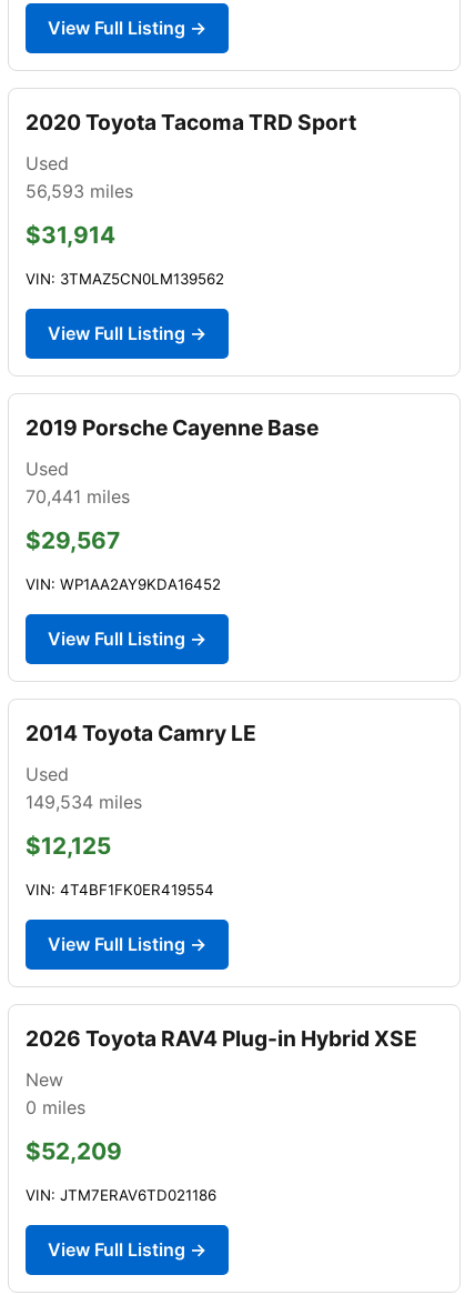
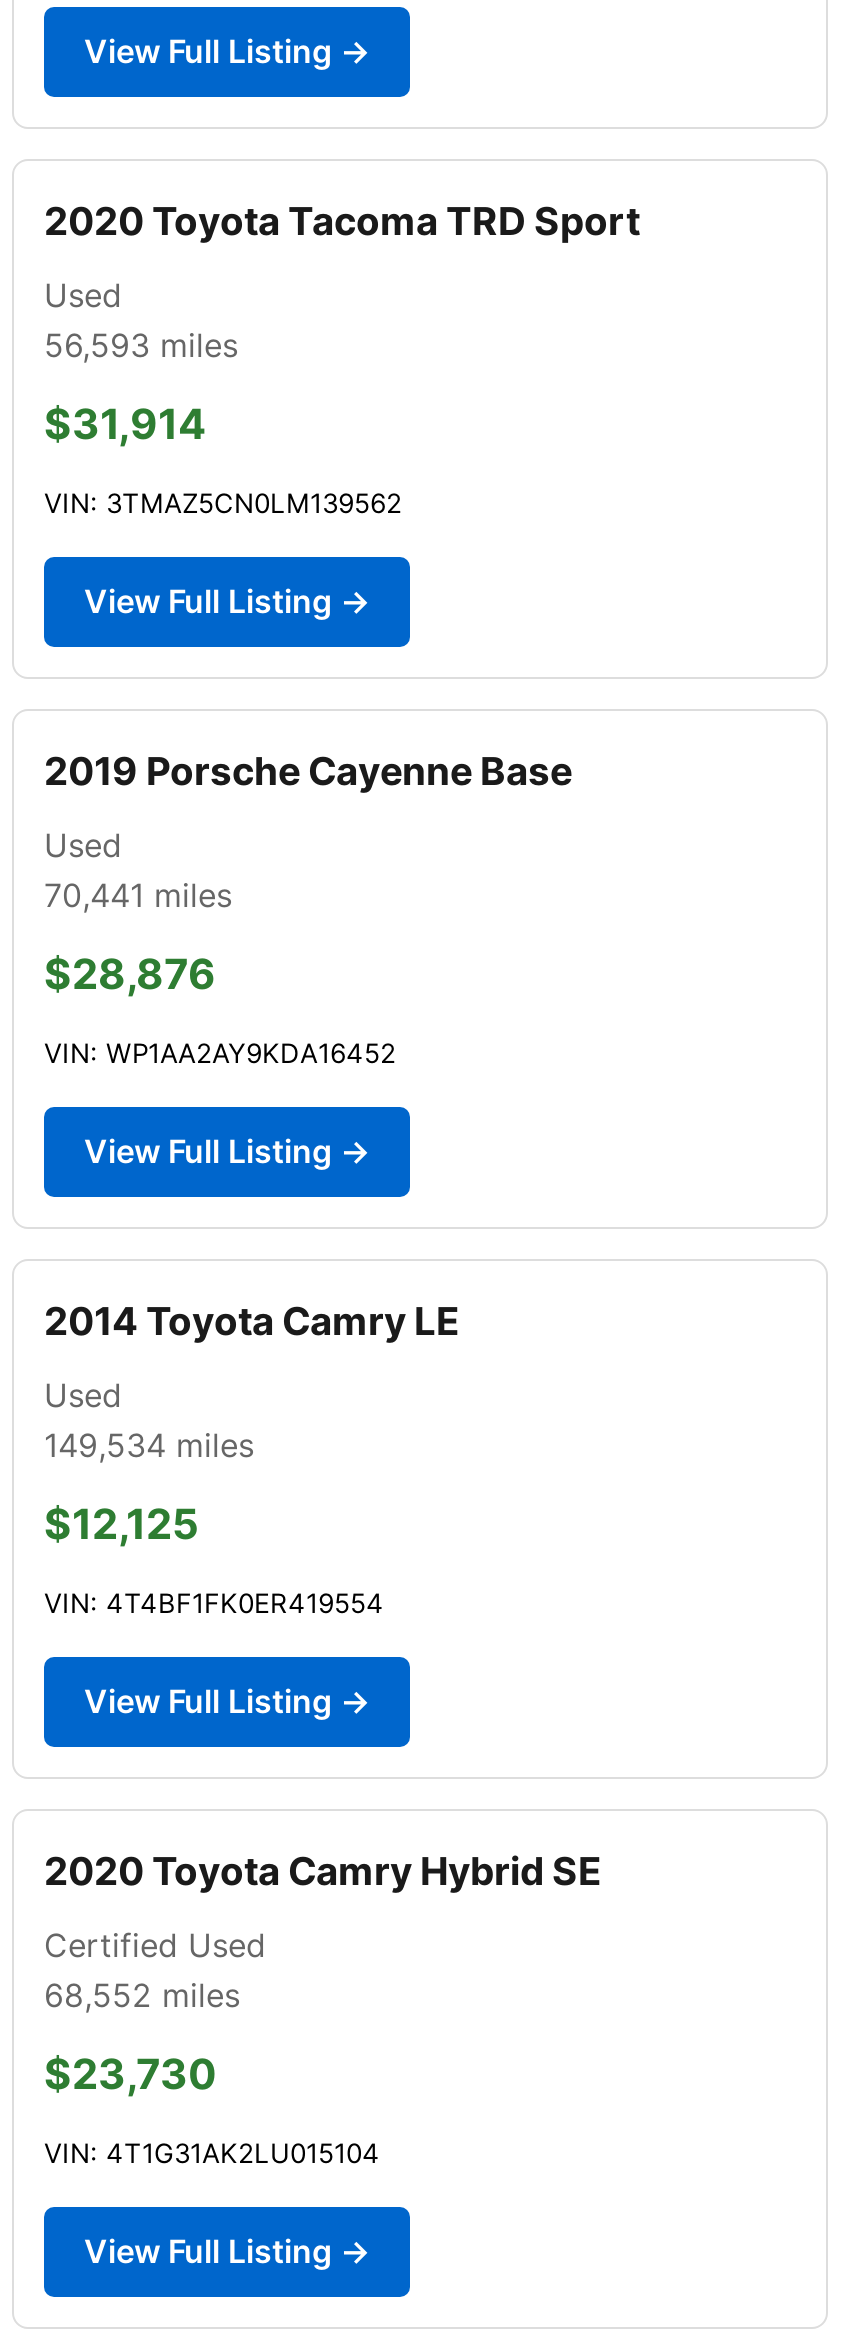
- $29,567
+ $28,876

- 2026 Toyota RAV4 Plug-in Hybrid XSE
+ 2020 Toyota Camry Hybrid SE

- New
- 0 miles
+ Certified Used
+ 68,552 miles

- $52,209
+ $23,730

- VIN: JTM7ERAV6TD021186
+ VIN: 4T1G31AK2LU015104
